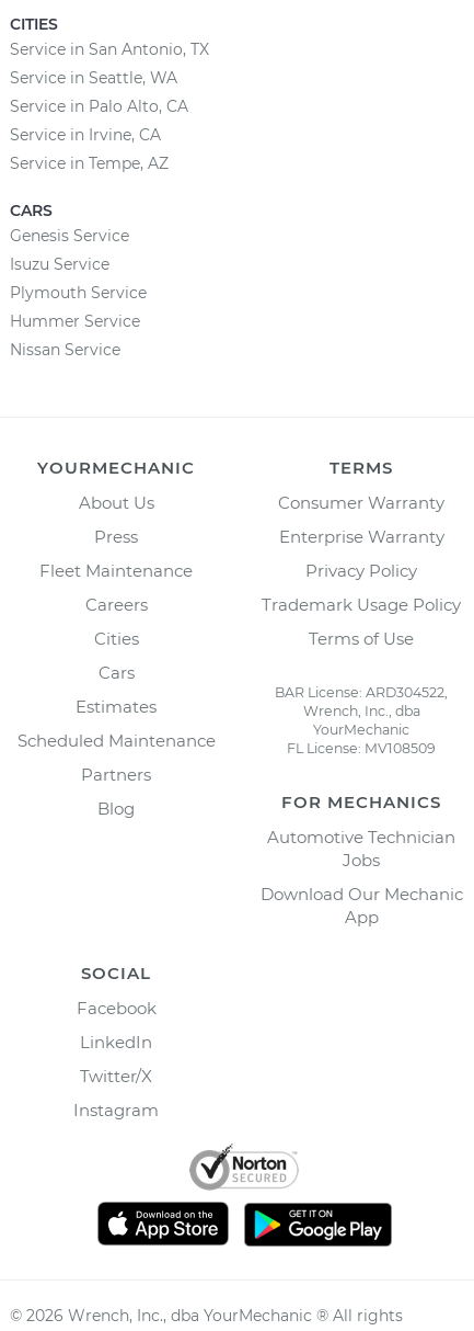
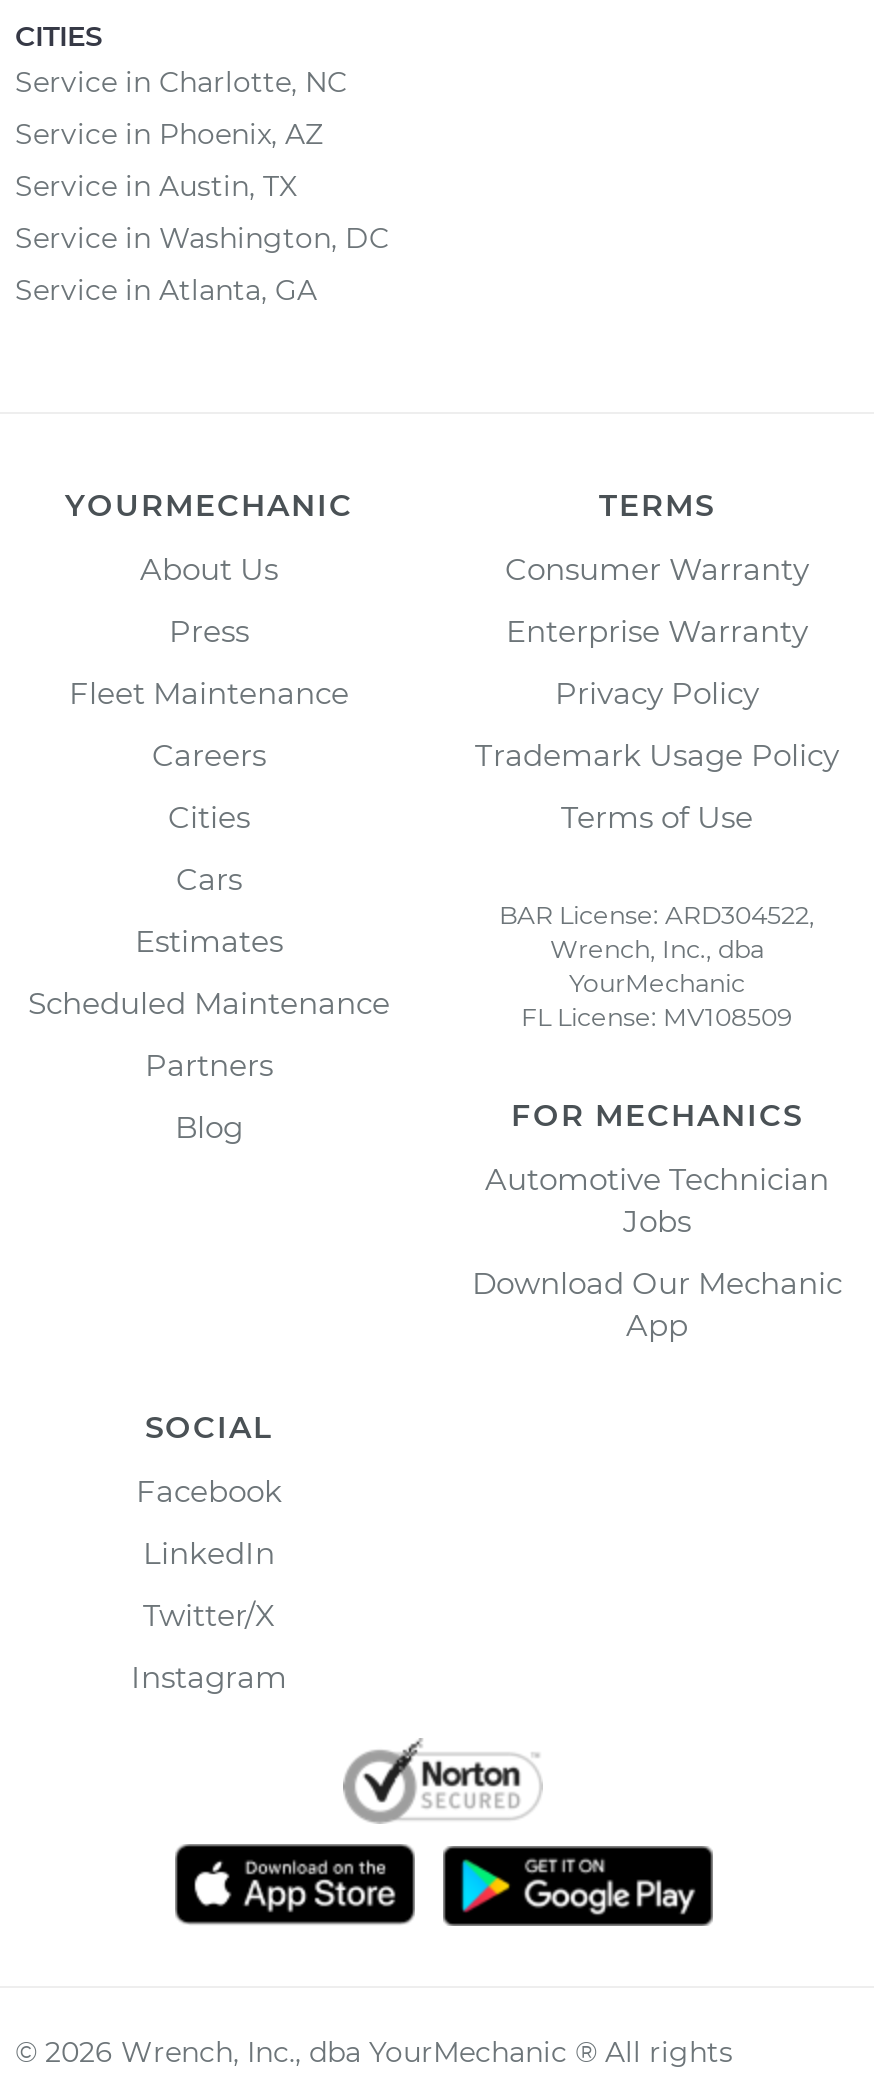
- Service in San Antonio, TX
- Service in Seattle, WA
- Service in Palo Alto, CA
- Service in Irvine, CA
- Service in Tempe, AZ
- CARS
- Genesis Service
- Isuzu Service
- Plymouth Service
- Hummer Service
- Nissan Service
+ Service in Charlotte, NC
+ Service in Phoenix, AZ
+ Service in Austin, TX
+ Service in Washington, DC
+ Service in Atlanta, GA
